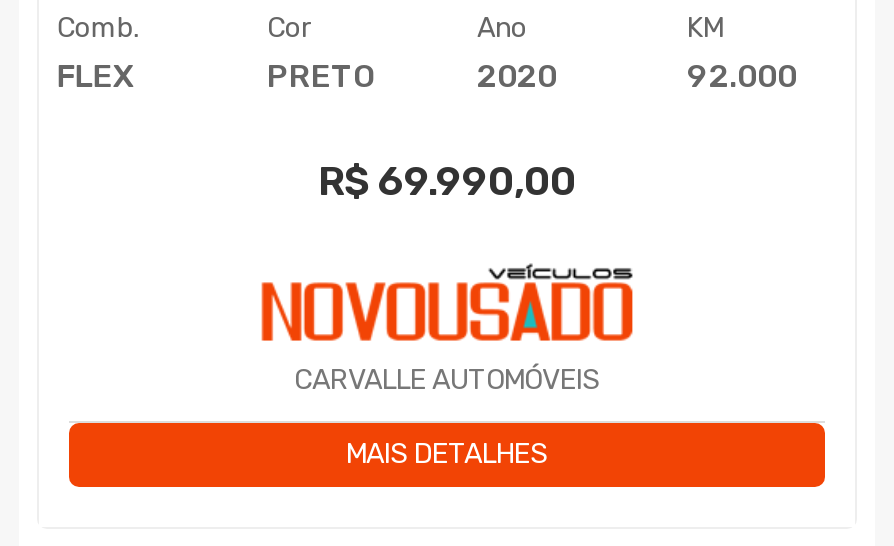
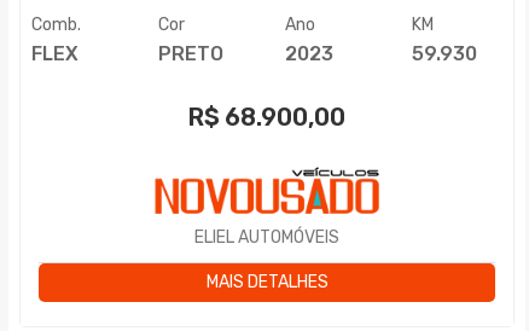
- 2020
+ 2023

- 92.000
+ 59.930

- R$69.990,00
+ R$68.900,00

- CARVALLE AUTOMÓVEIS
+ ELIEL AUTOMÓVEIS
